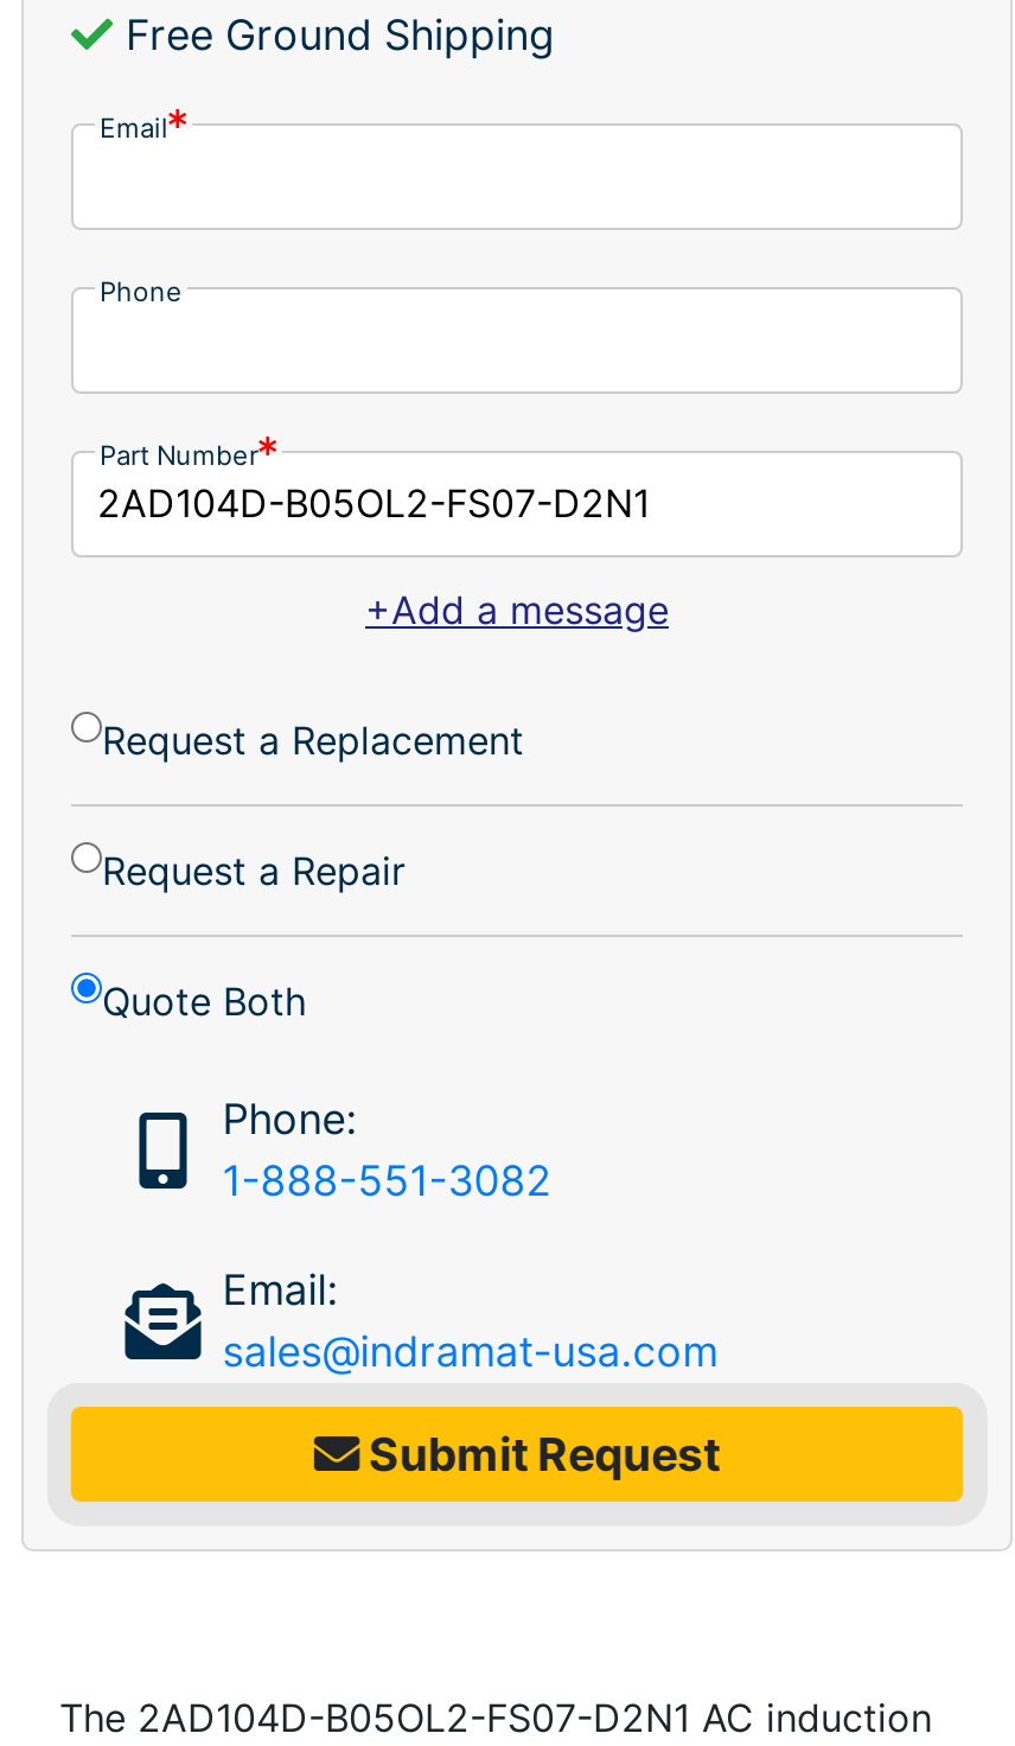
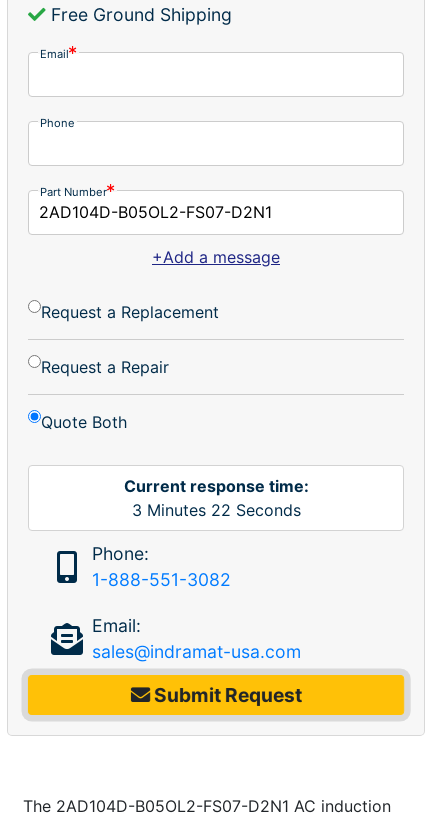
+ Current response time:
+ 3 Minutes 22 Seconds
